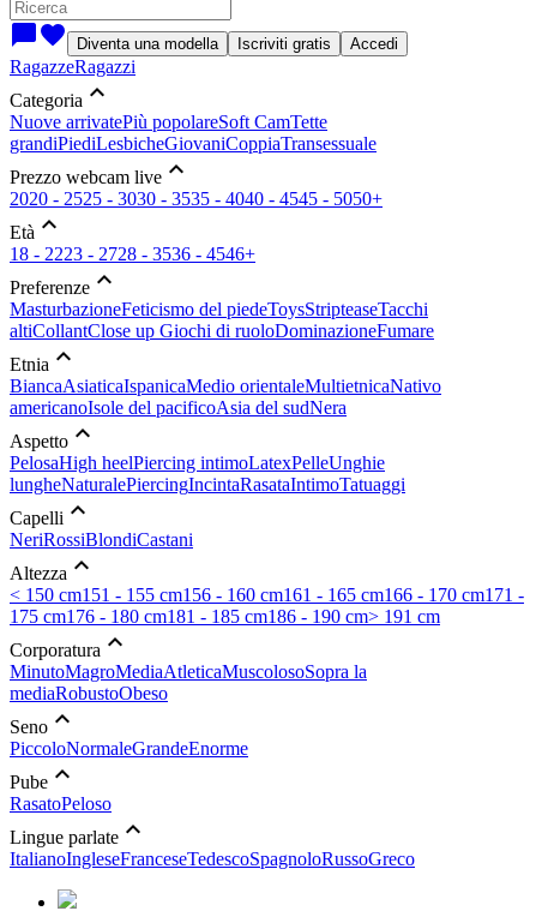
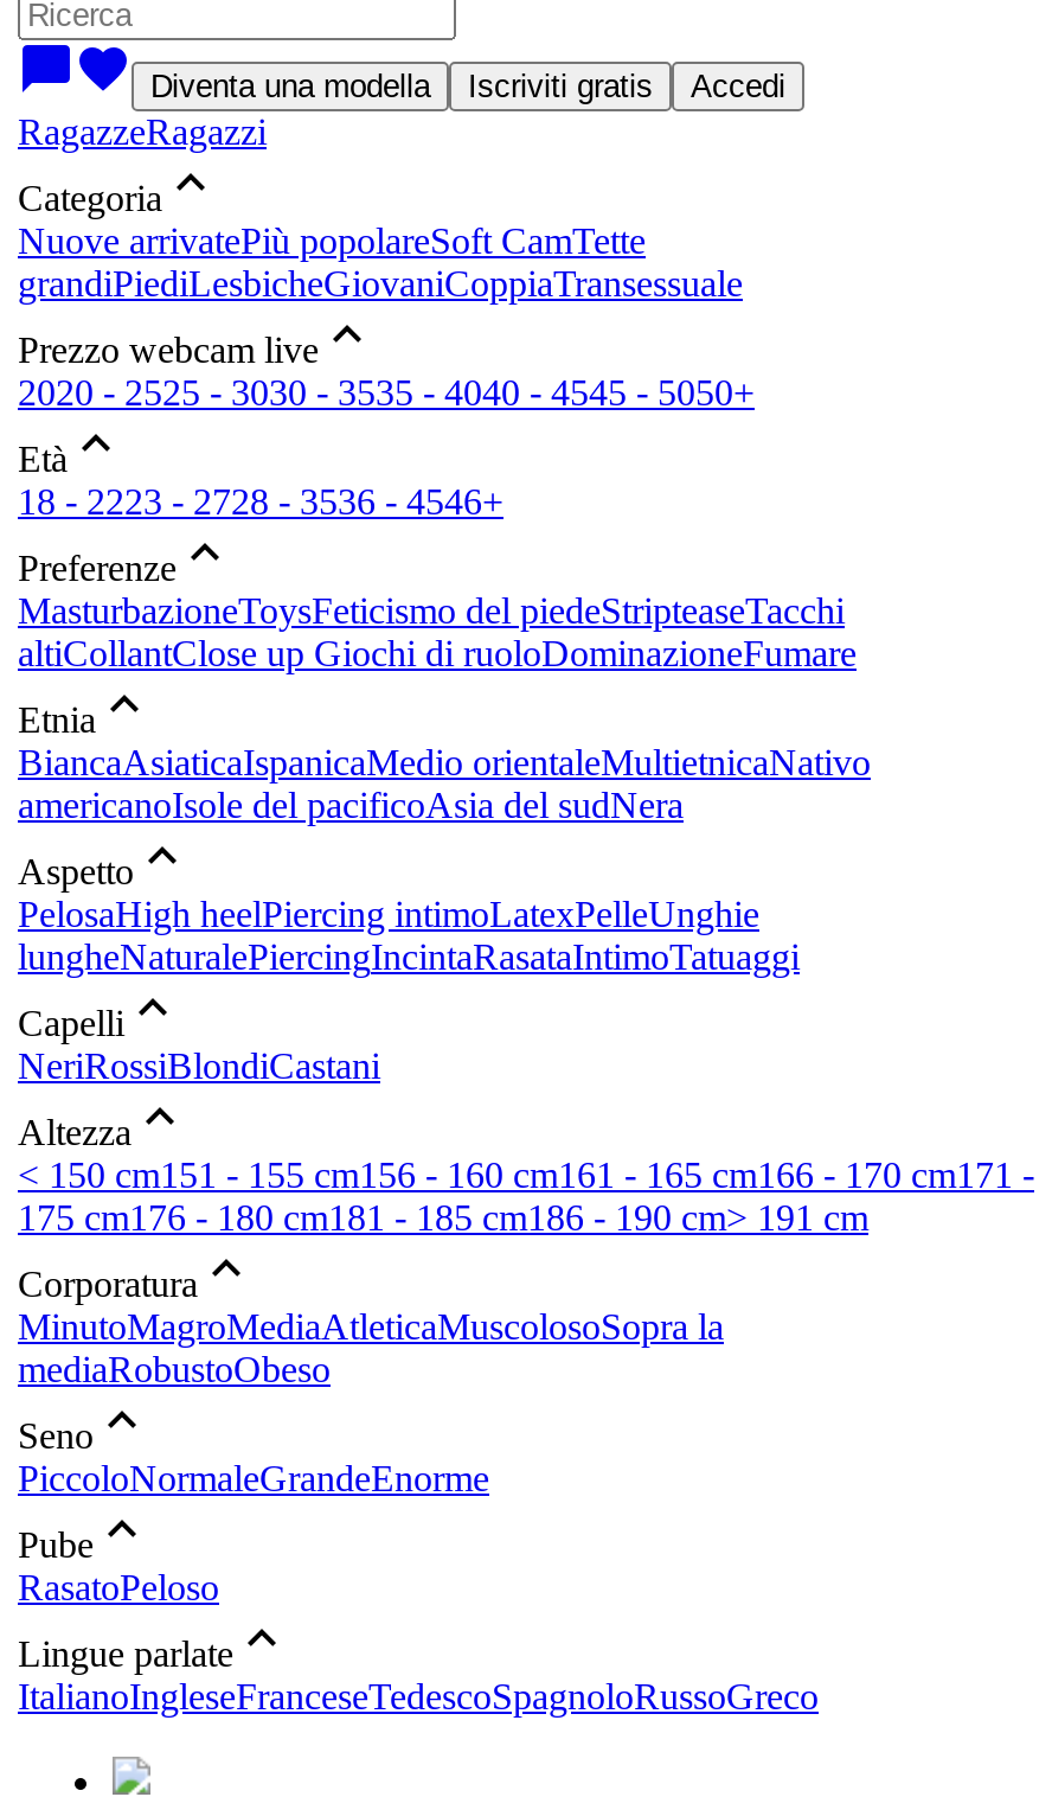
- MasturbazioneFeticismo del piedeToysStripteaseTacchi
+ MasturbazioneToysFeticismo del piedeStripteaseTacchi
